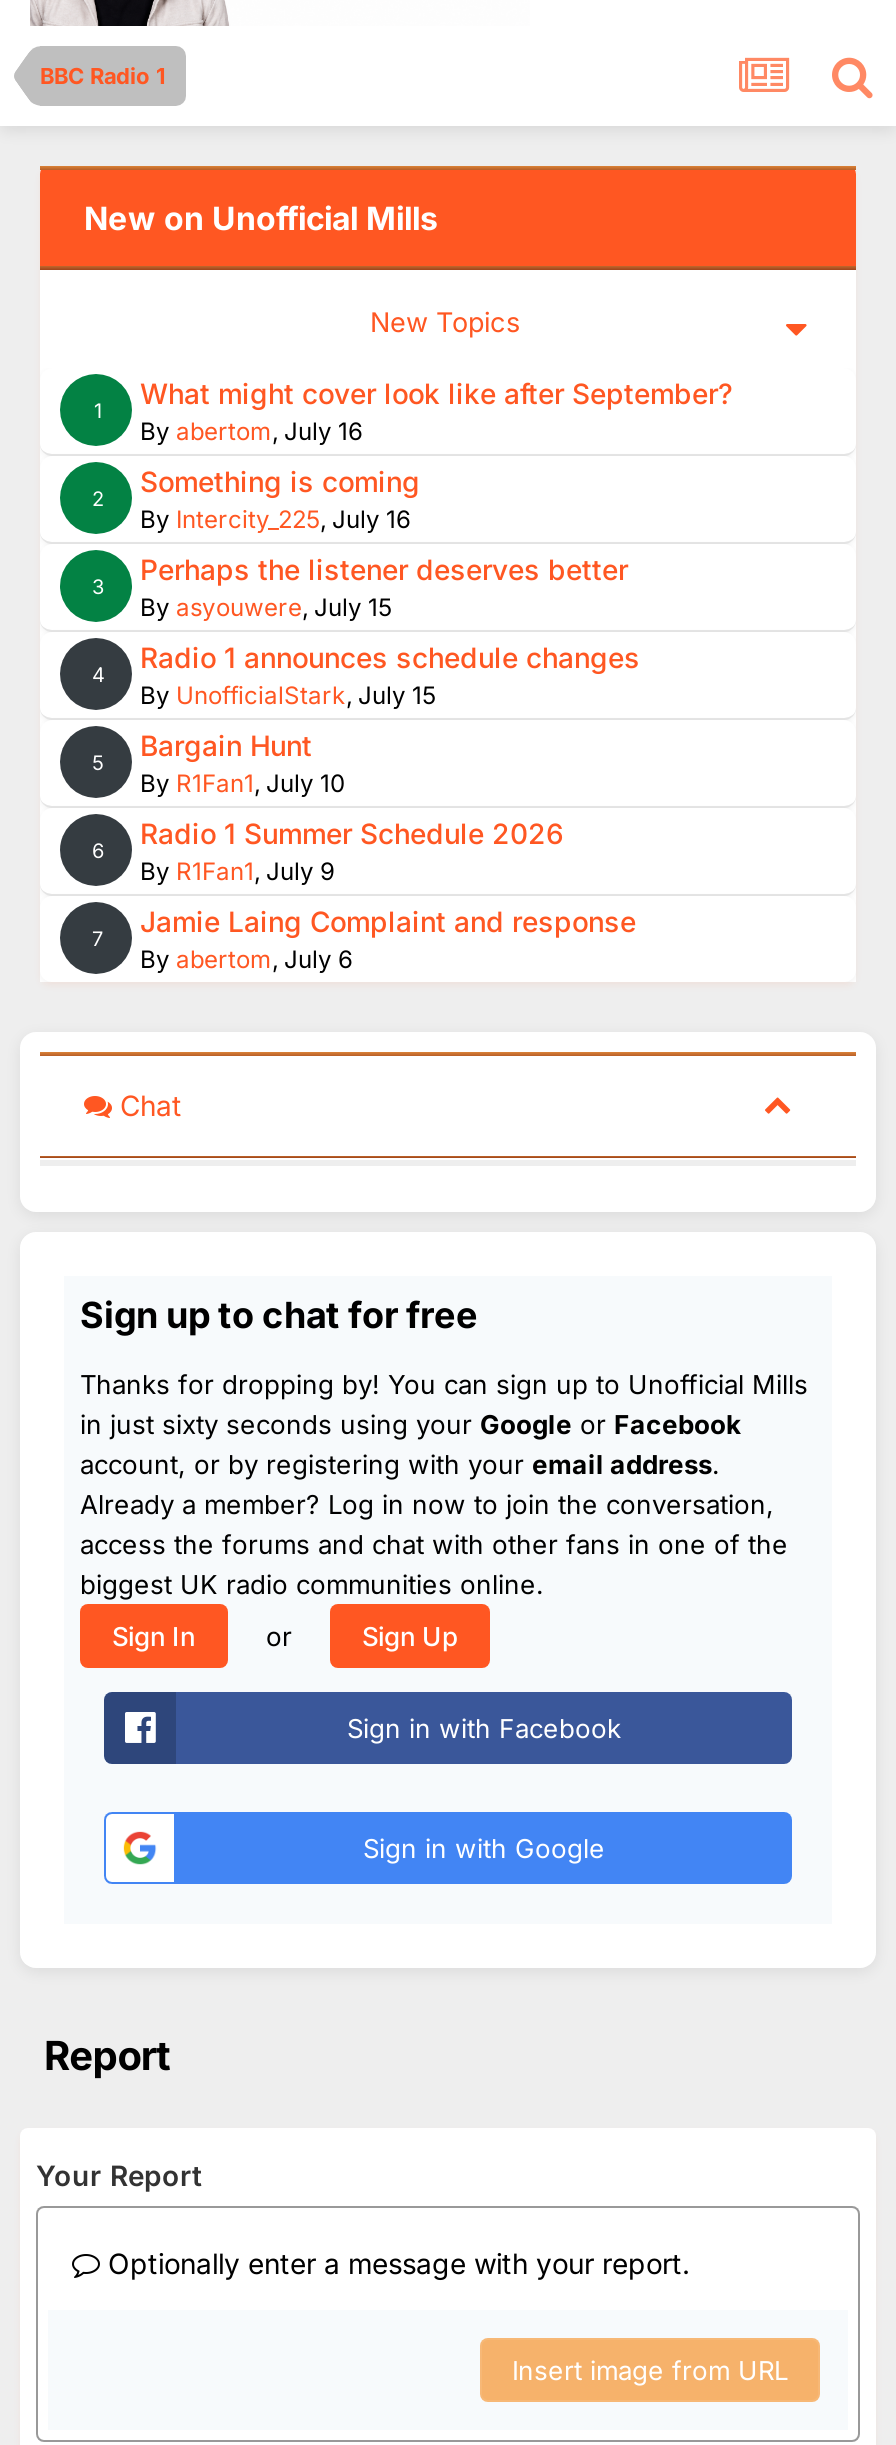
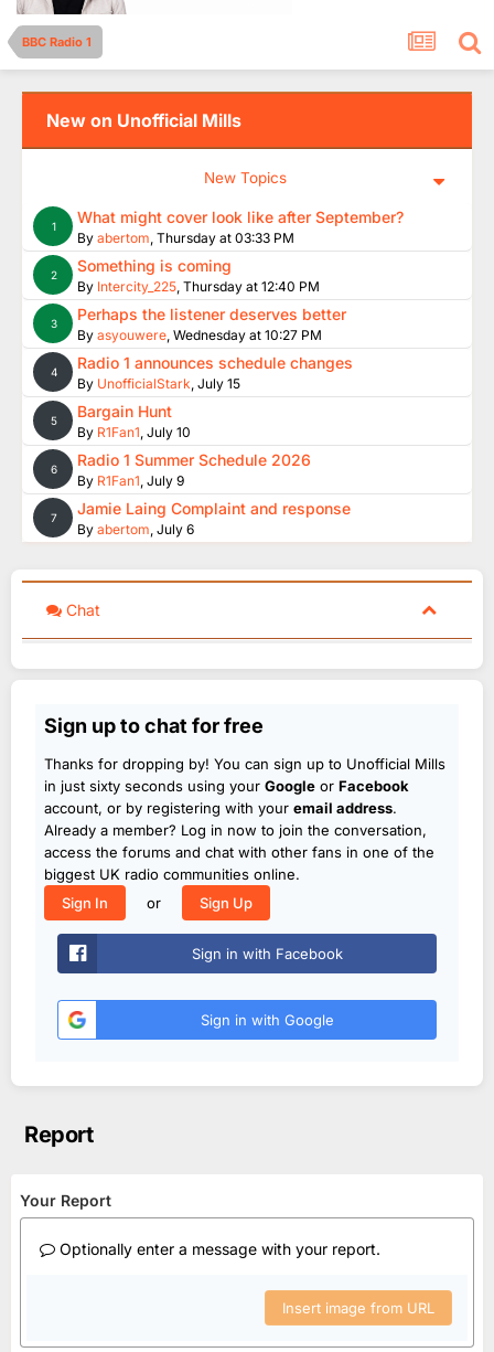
- By abertom, July 16
+ By abertom, Thursday at 03:33 PM

- By Intercity_225, July 16
+ By Intercity_225, Thursday at 12:40 PM

- By asyouwere, July 15
+ By asyouwere, Wednesday at 10:27 PM
